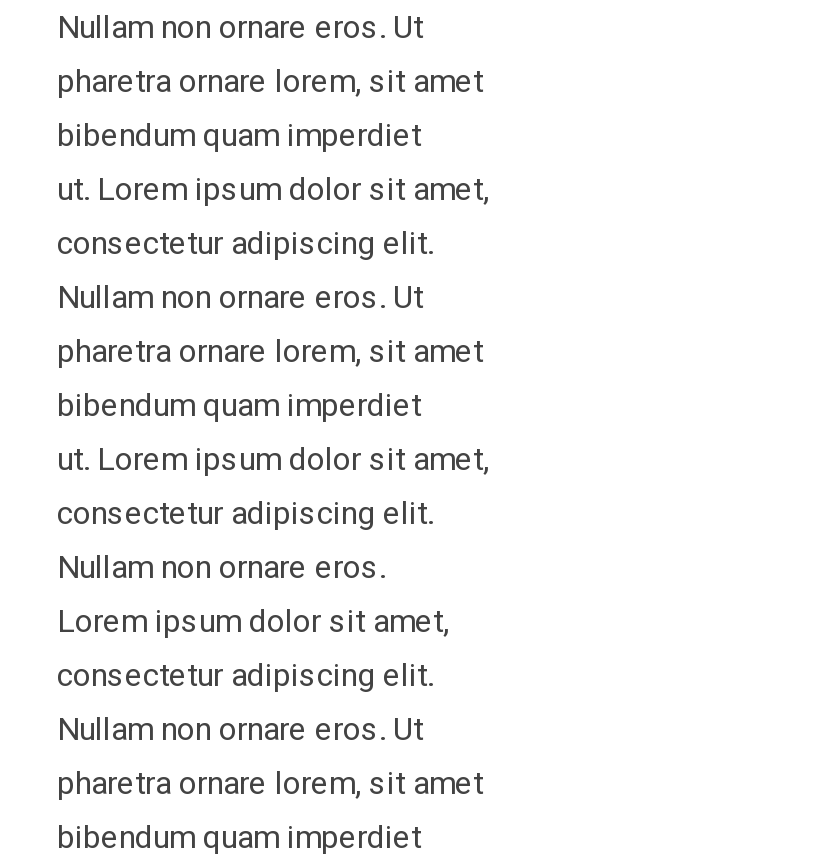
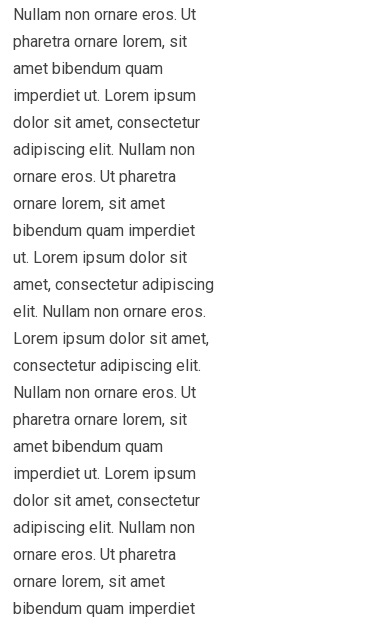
- pharetra ornare lorem, sit amet
+ pharetra ornare lorem, sit
+ amet bibendum quam
+ imperdiet ut. Lorem ipsum
+ dolor sit amet, consectetur
+ adipiscing elit. Nullam non
+ ornare eros. Ut pharetra
+ ornare lorem, sit amet

- ut. Lorem ipsum dolor sit amet,
- consectetur adipiscing elit.
- Nullam non ornare eros. Ut
- pharetra ornare lorem, sit amet
- bibendum quam imperdiet
- ut. Lorem ipsum dolor sit amet,
- consectetur adipiscing elit.
- Nullam non ornare eros.
+ ut. Lorem ipsum dolor sit
+ amet, consectetur adipiscing
+ elit. Nullam non ornare eros.

- pharetra ornare lorem, sit amet
+ pharetra ornare lorem, sit
+ amet bibendum quam
+ imperdiet ut. Lorem ipsum
+ dolor sit amet, consectetur
+ adipiscing elit. Nullam non
+ ornare eros. Ut pharetra
+ ornare lorem, sit amet
